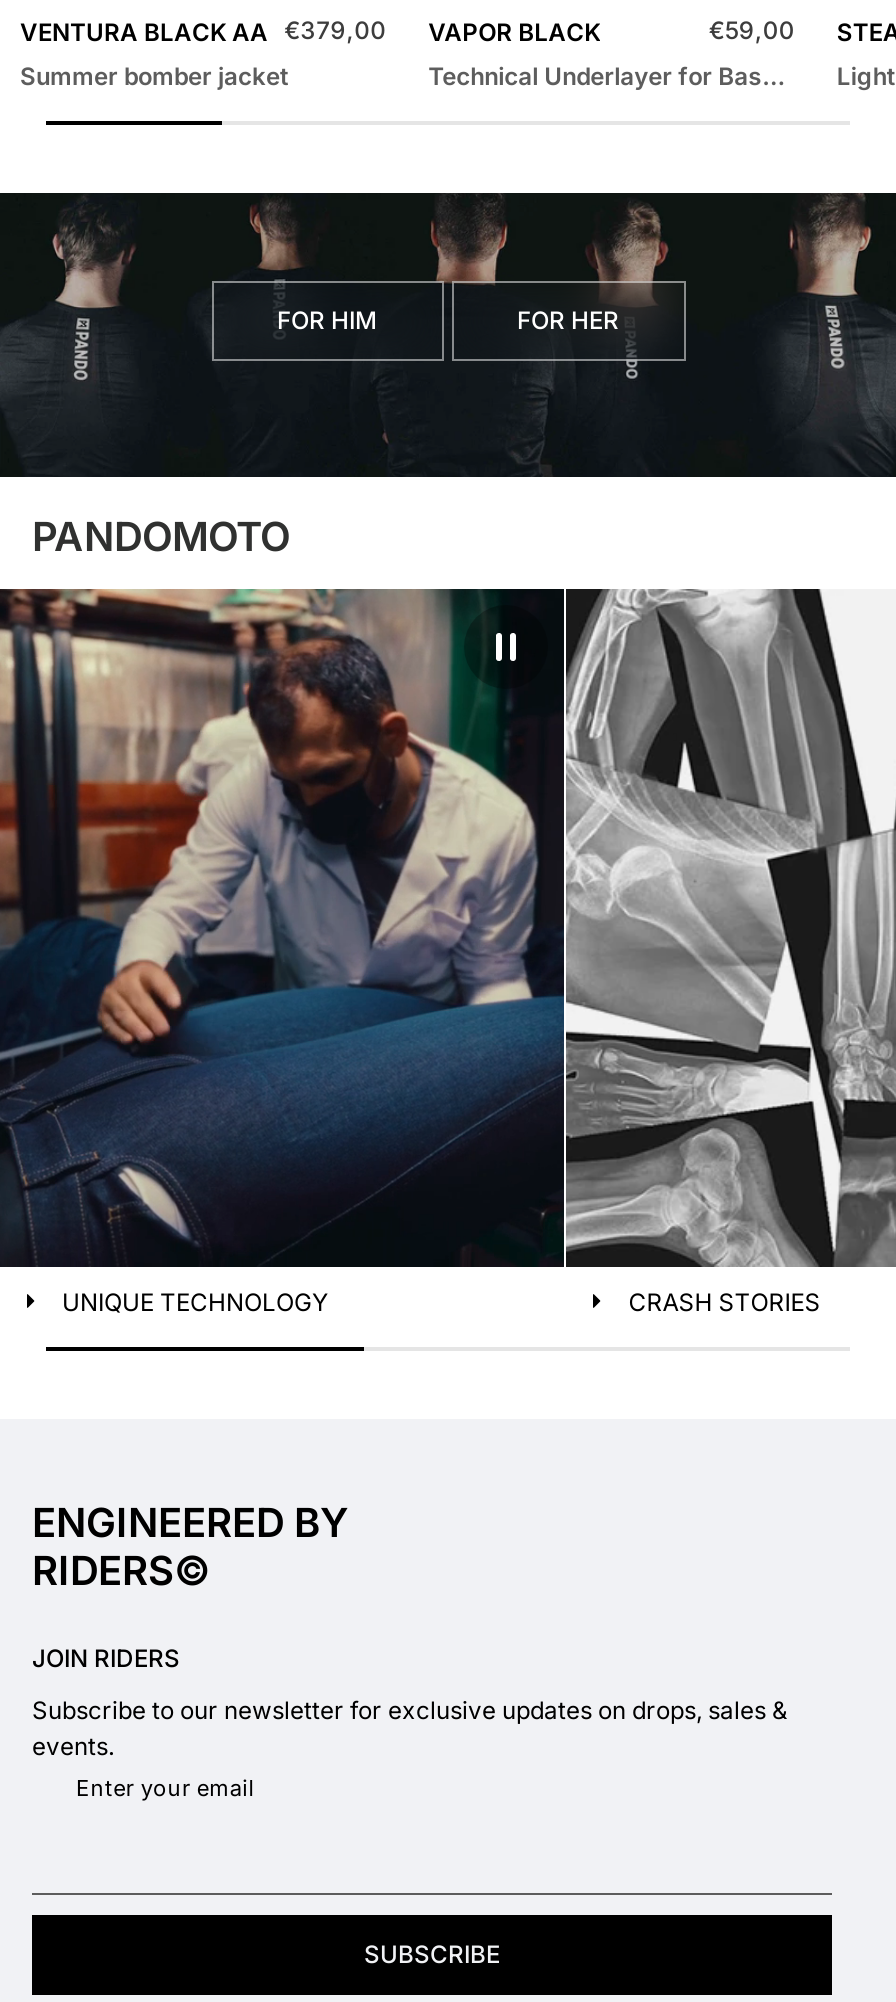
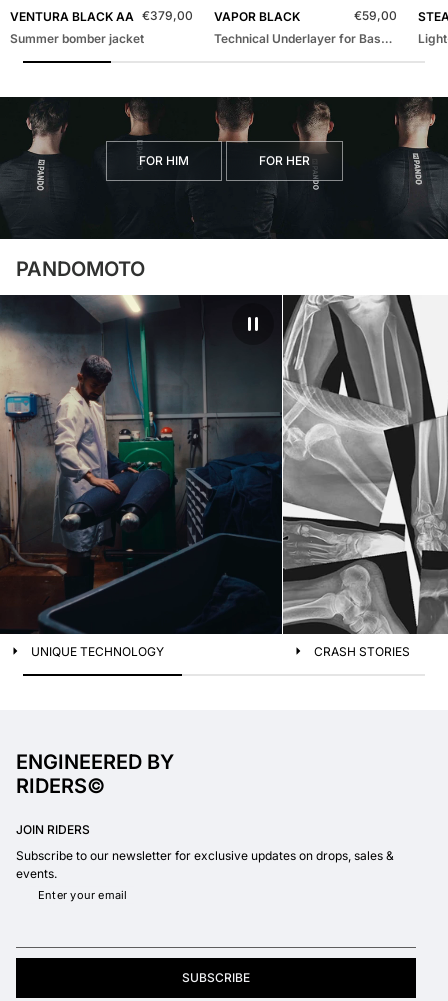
- [image]
+ [image]
